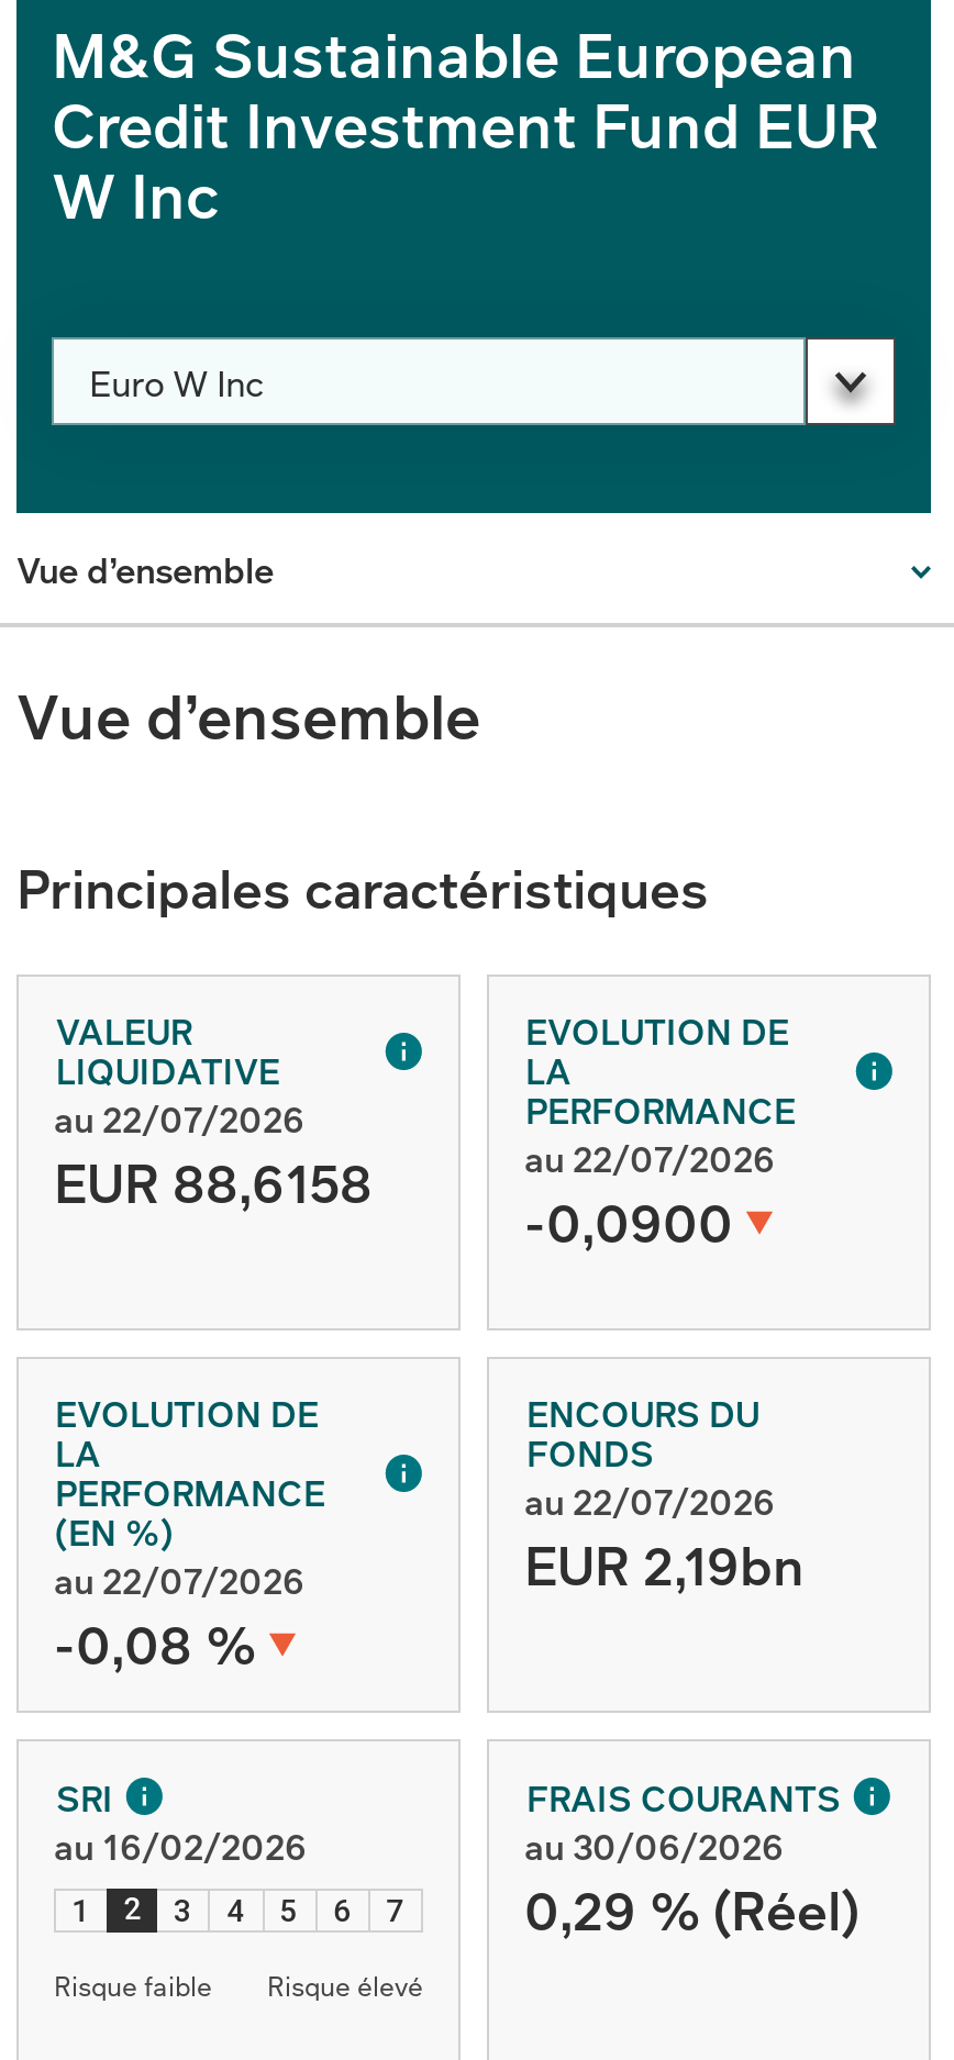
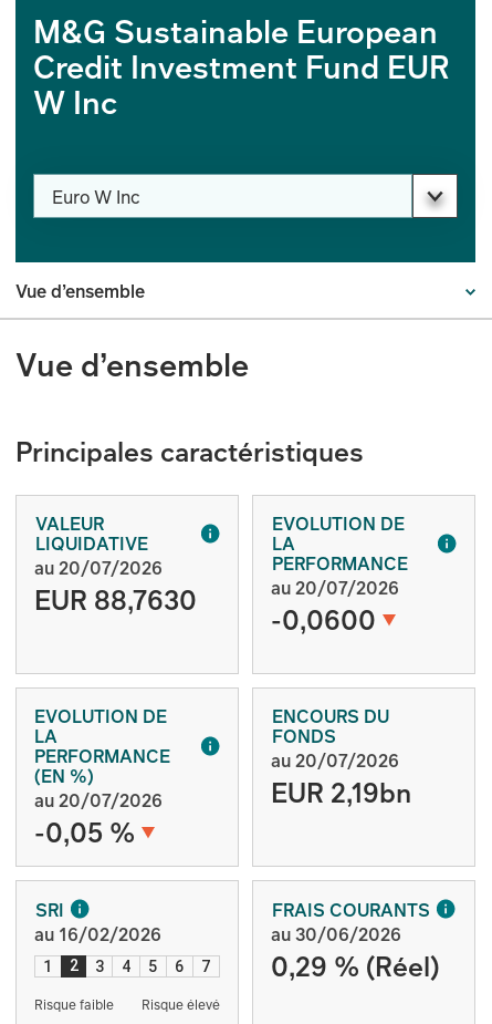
- au 22/07/2026
+ au 20/07/2026

- EUR 88,6158
+ EUR 88,7630

- au 22/07/2026
+ au 20/07/2026

- -0,0900
+ -0,0600

- au 22/07/2026
+ au 20/07/2026

- au 22/07/2026
+ au 20/07/2026

- -0,08 %
+ -0,05 %
